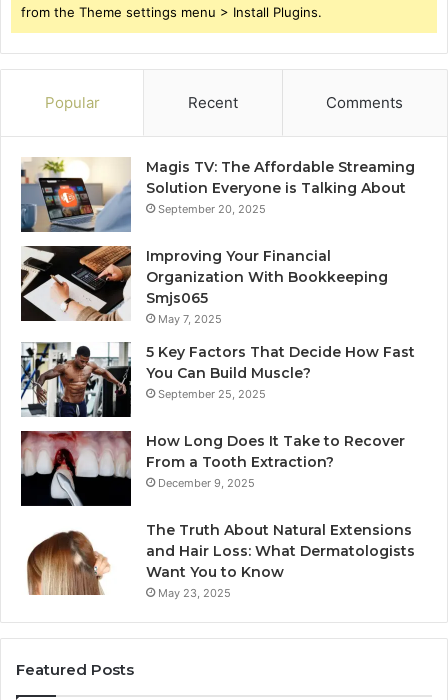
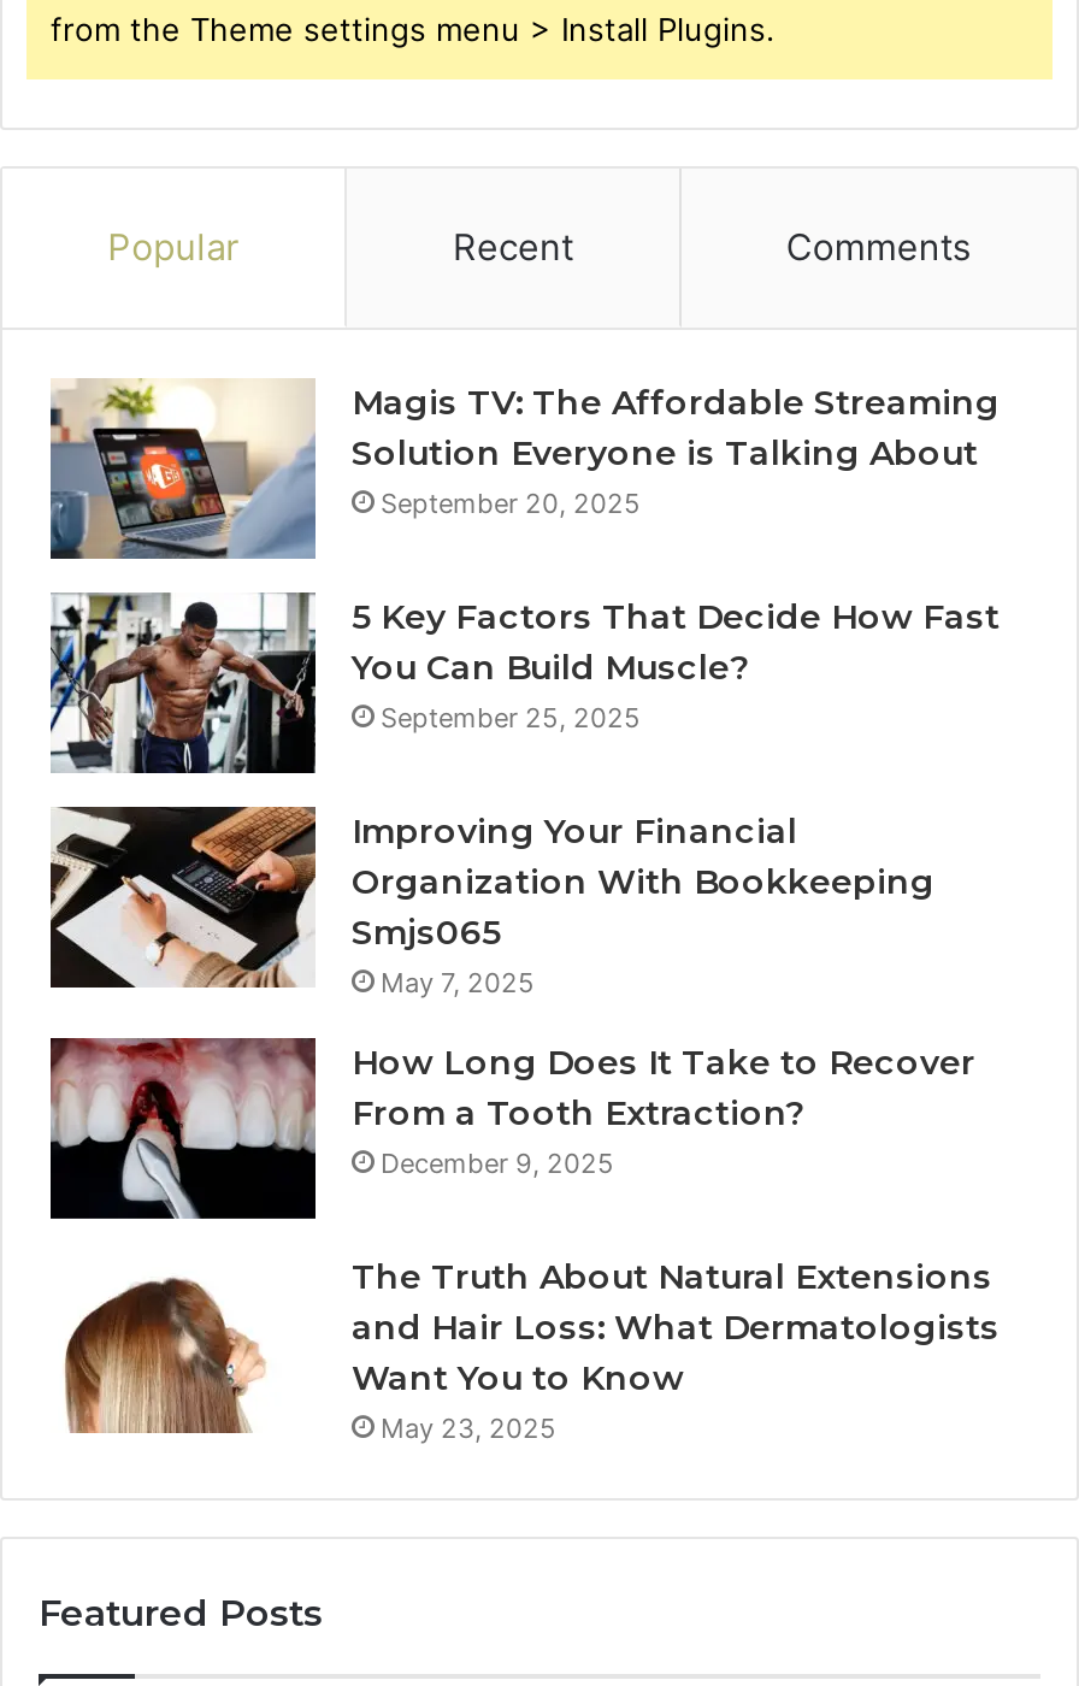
moved down: [image] | Improving Your Financial | Organization With Bookkeeping | Smjs065 | May 7, 2025

moved up: [image] | 5 Key Factors That Decide How Fast | You Can Build Muscle? | September 25, 2025
